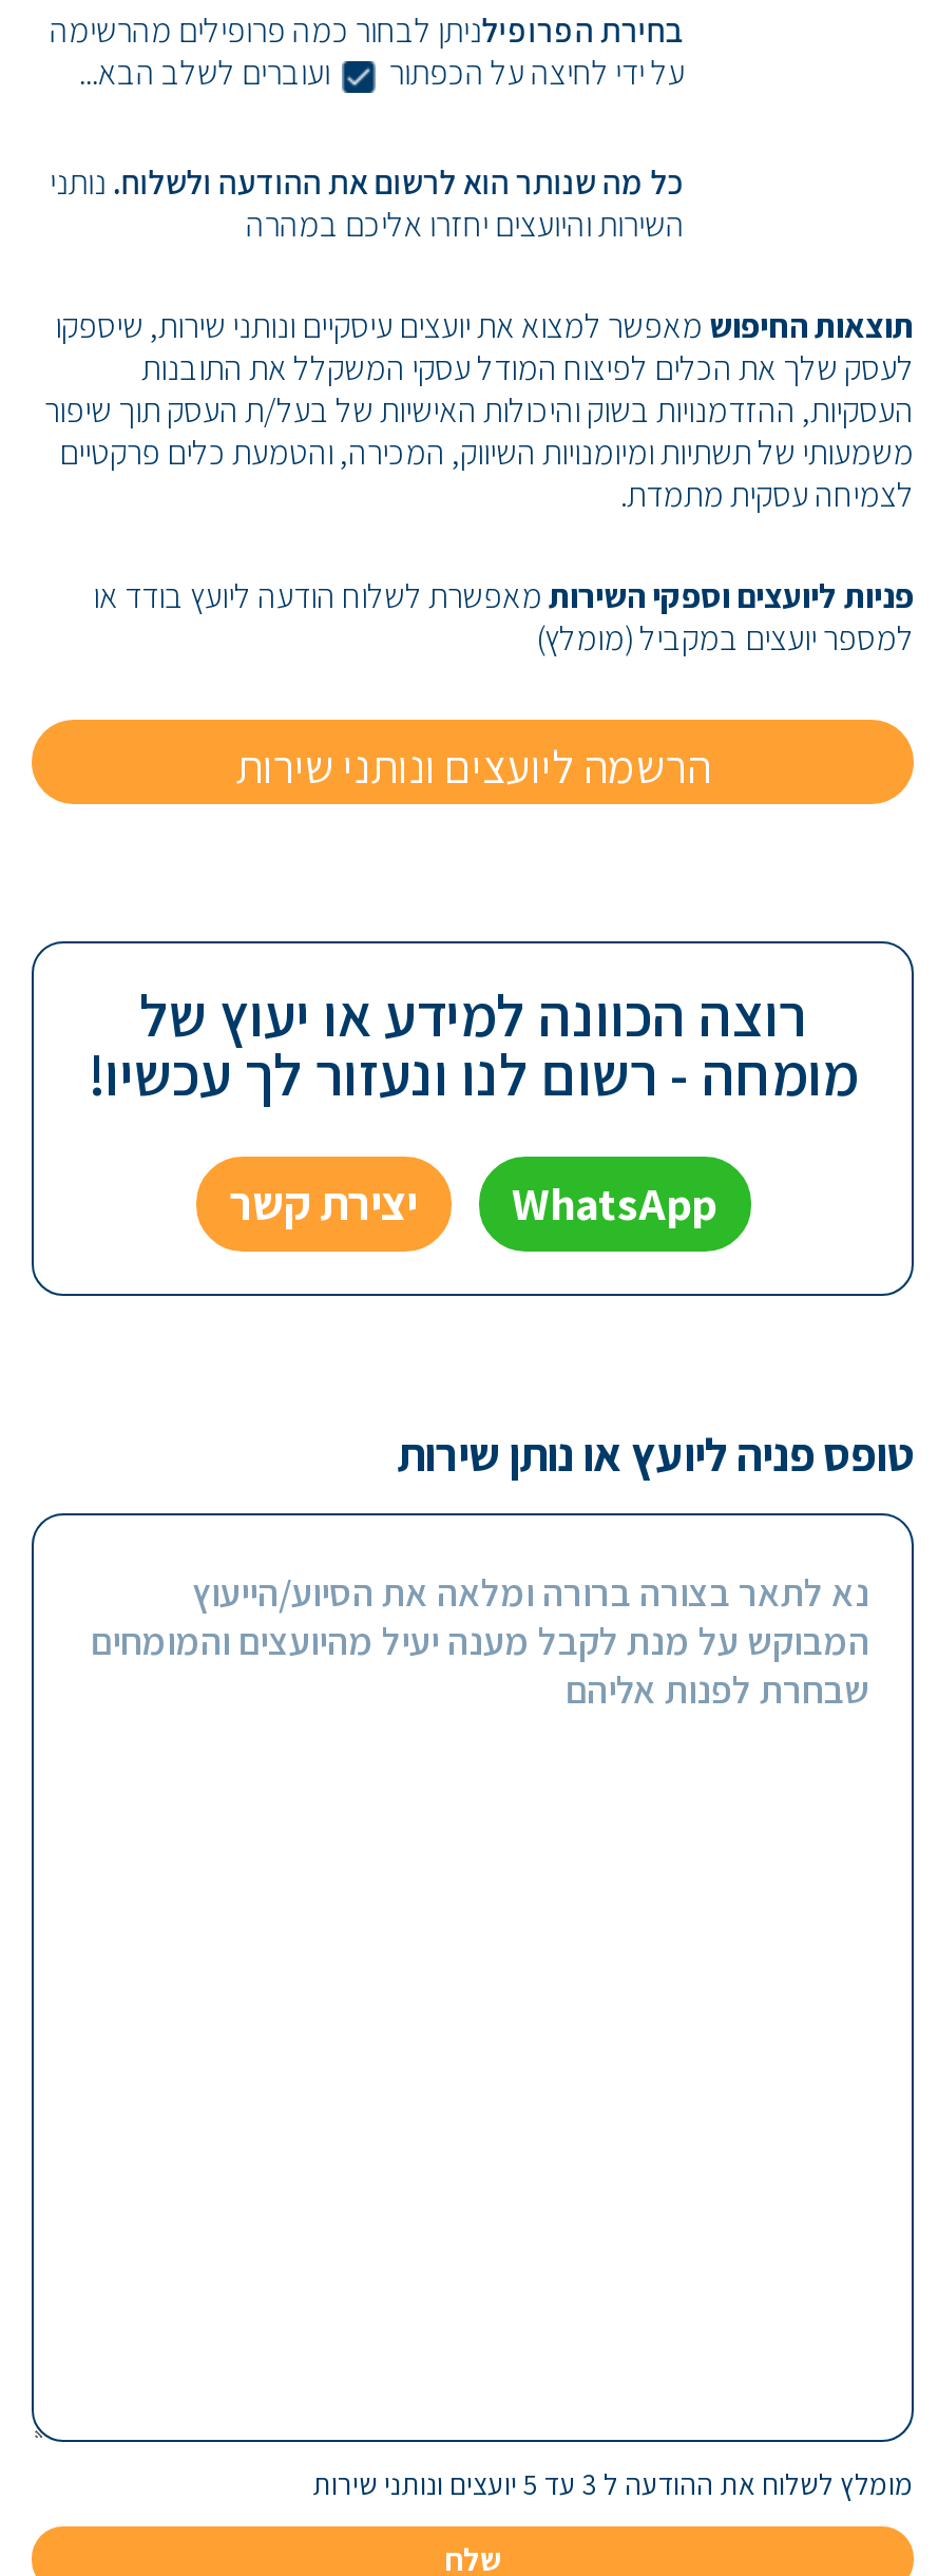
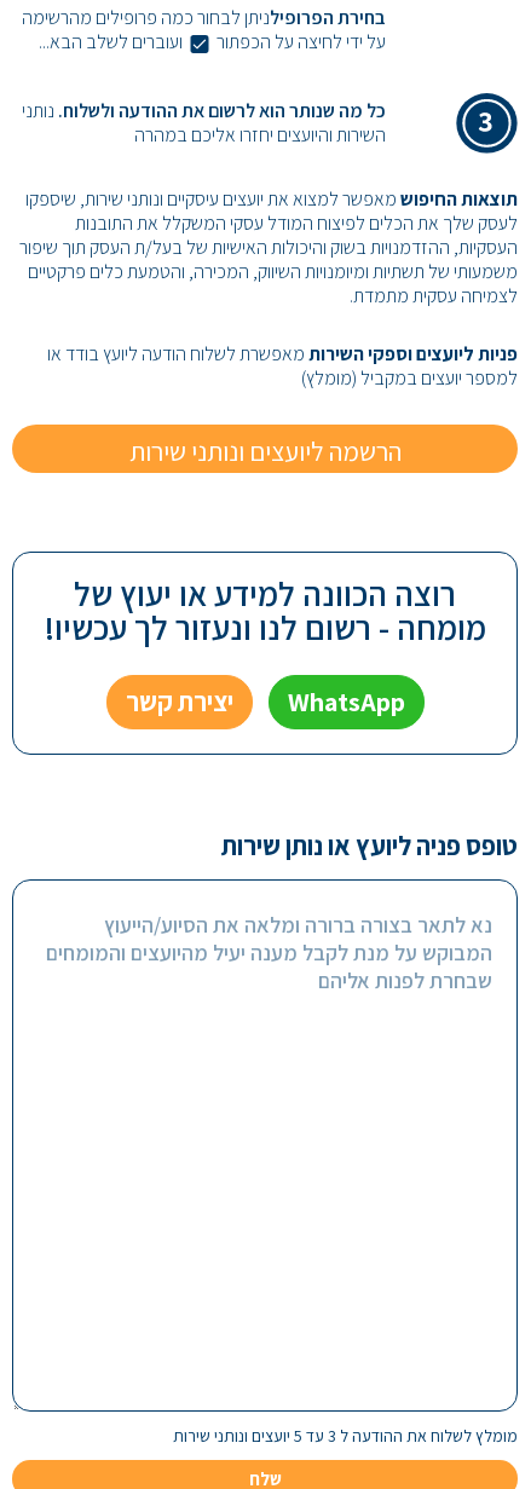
+ [image]
